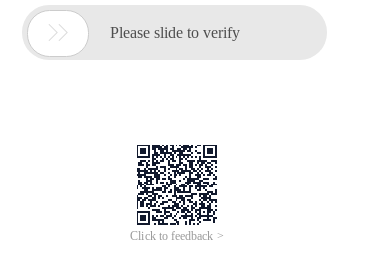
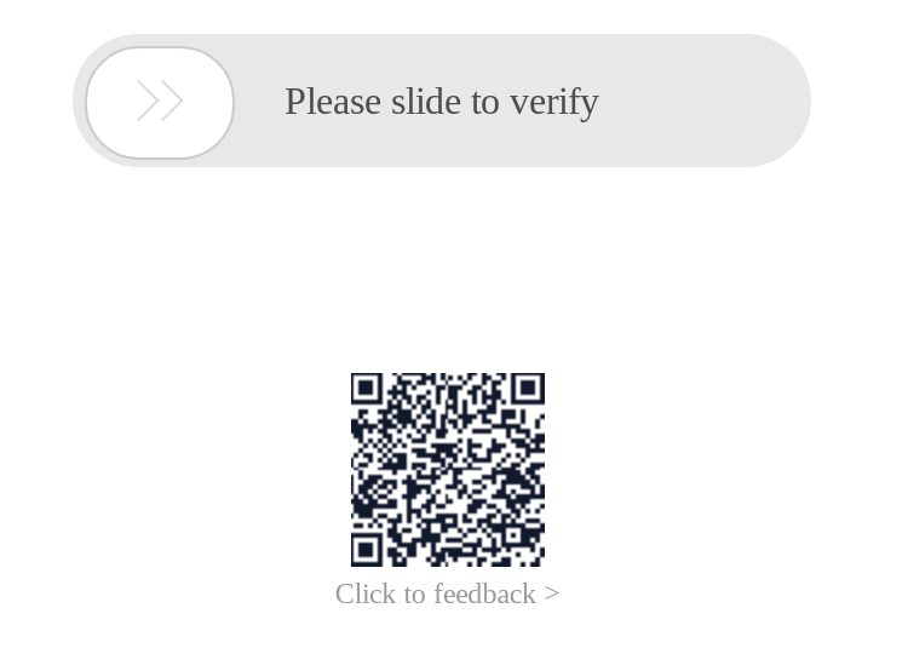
- [image]
+ [image]
